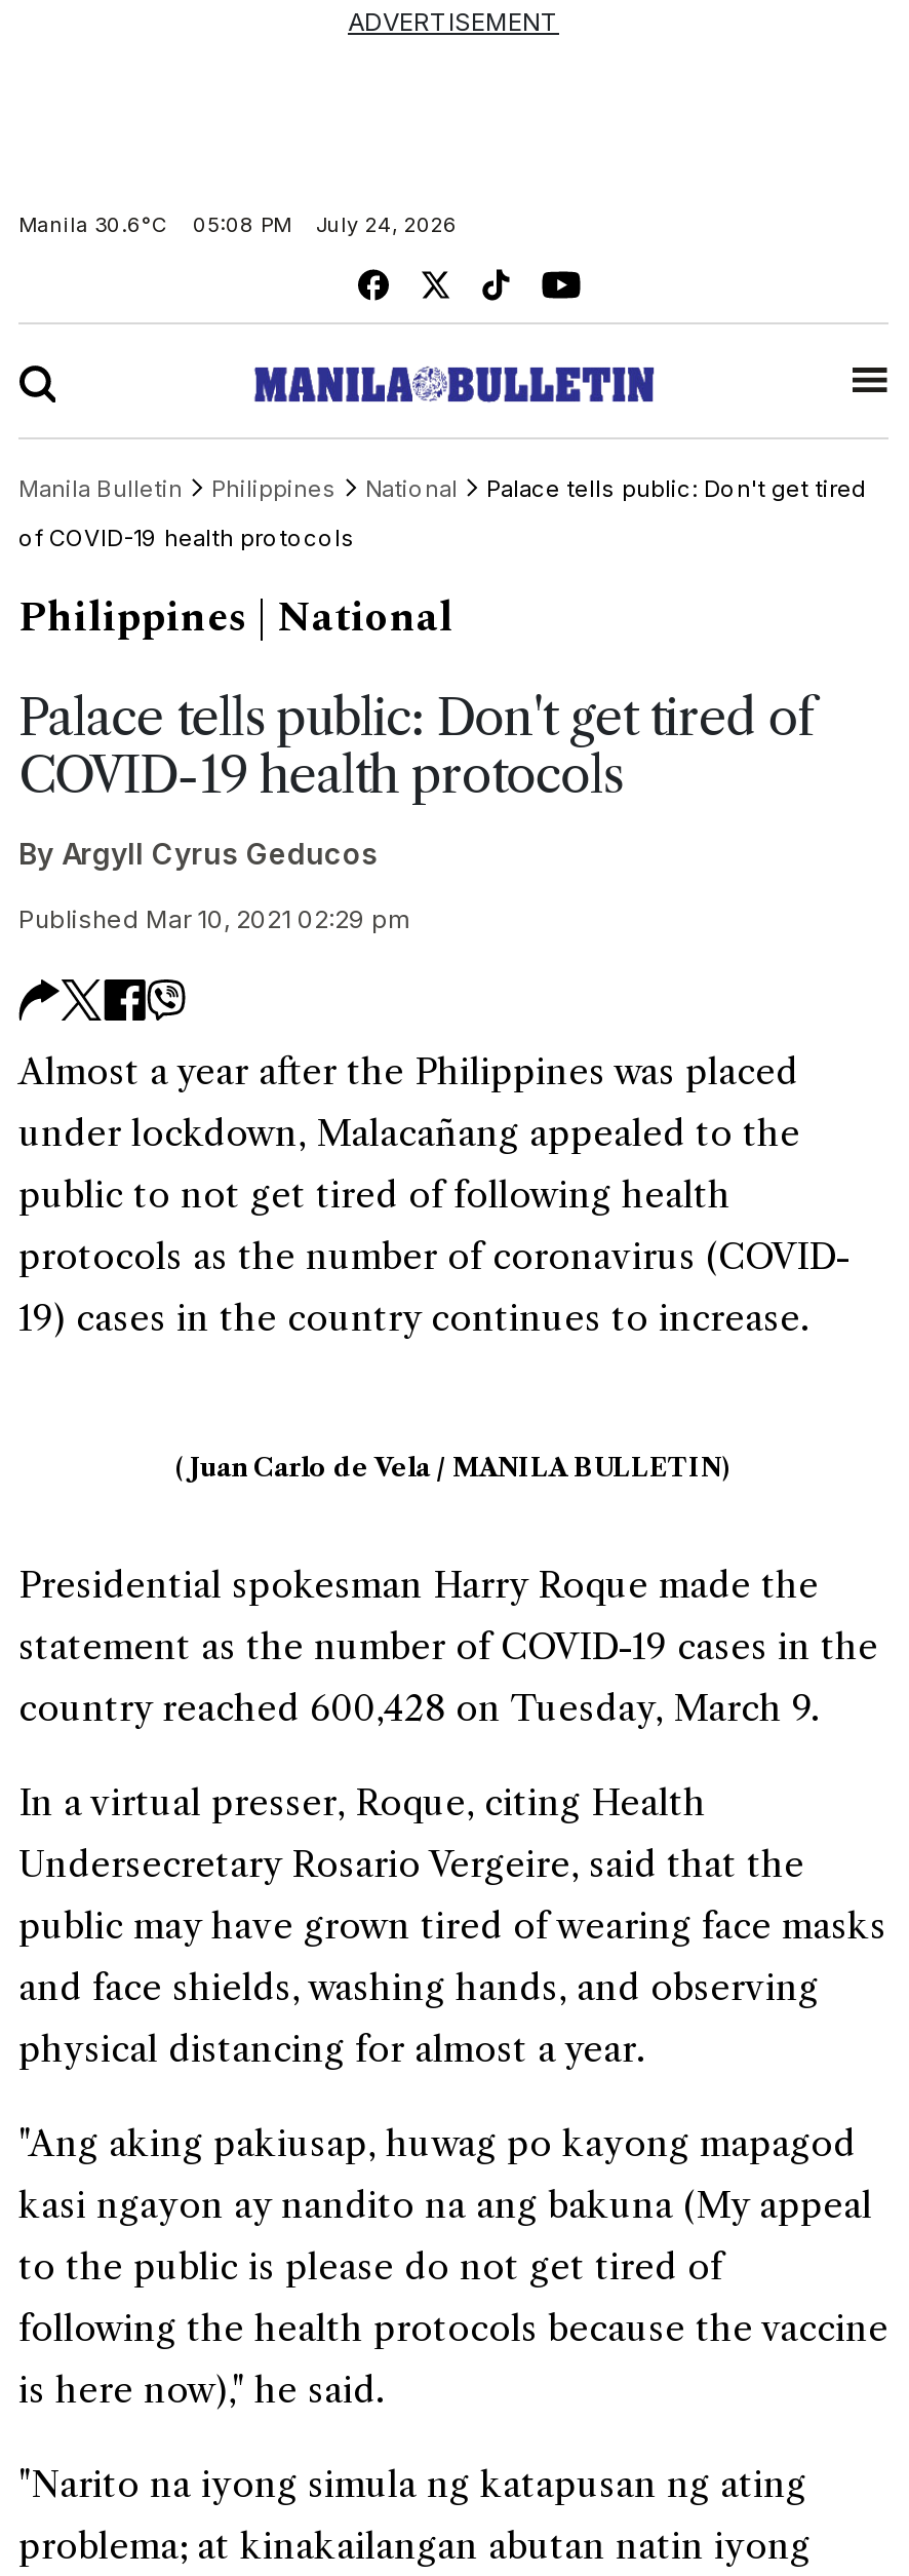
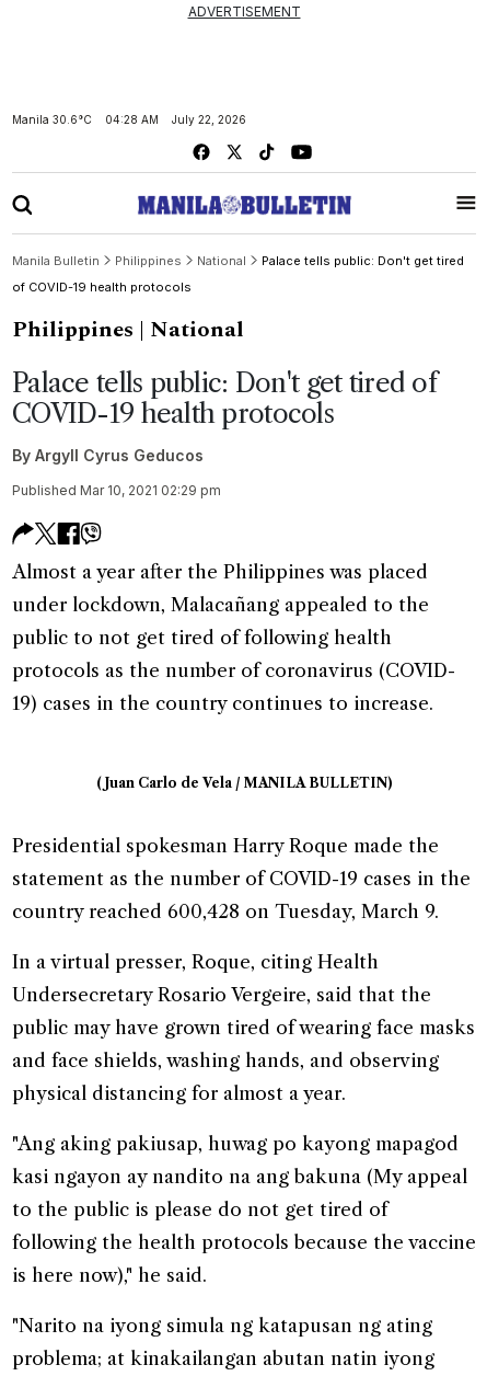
- 05:08 PM
- July 24, 2026
+ 04:28 AM
+ July 22, 2026
